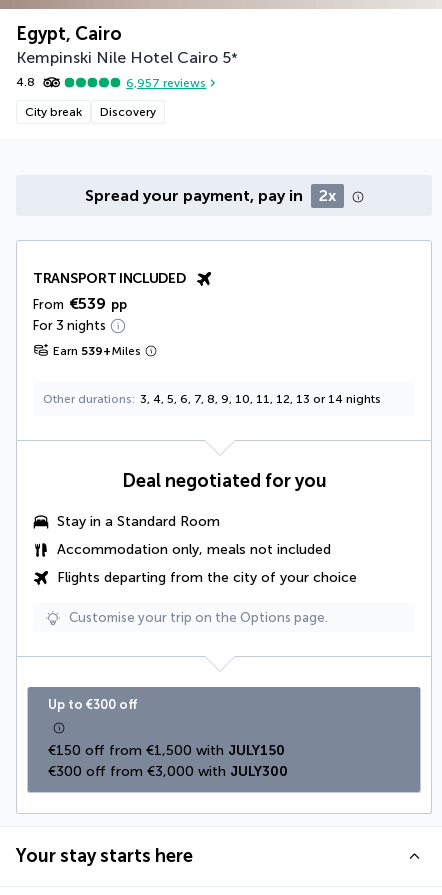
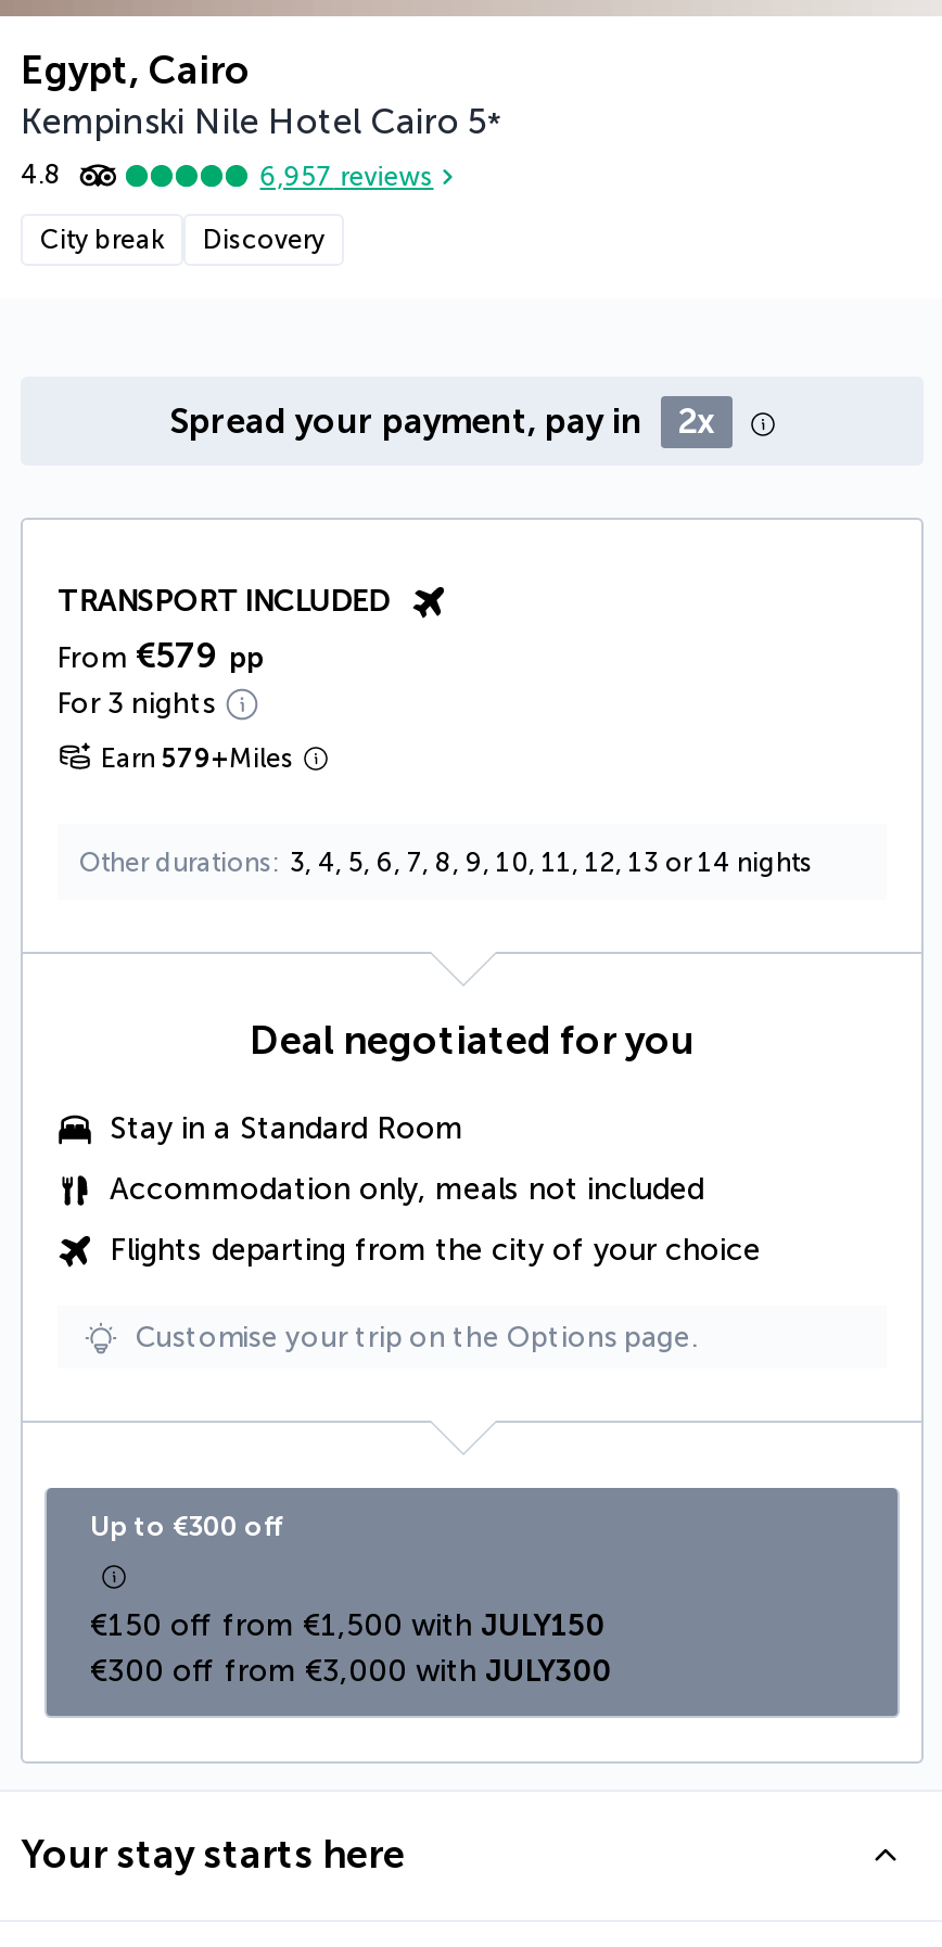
- From €539 pp
+ From €579 pp

- Earn 539+Miles
+ Earn 579+Miles
